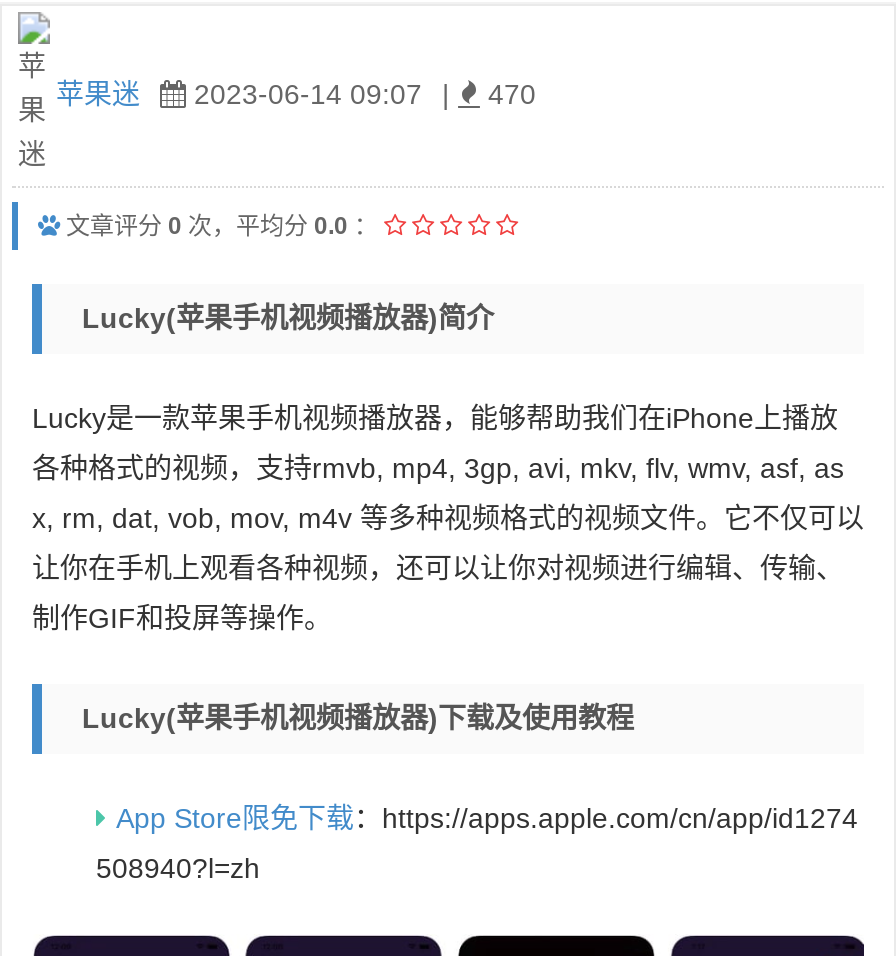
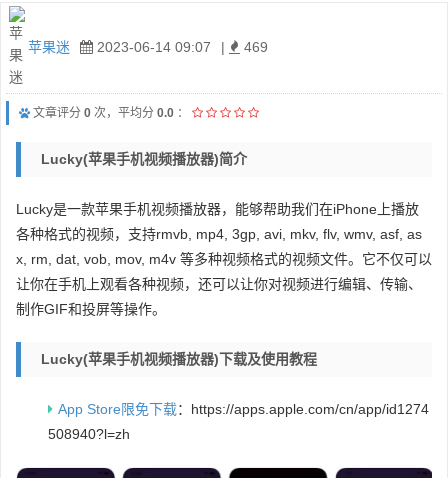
- 470
+ 469
